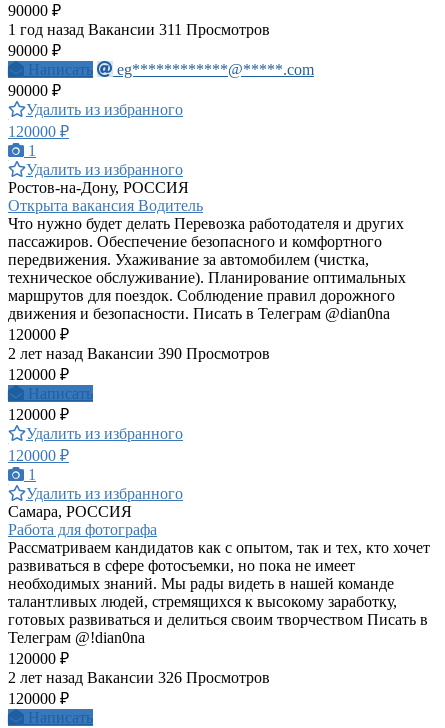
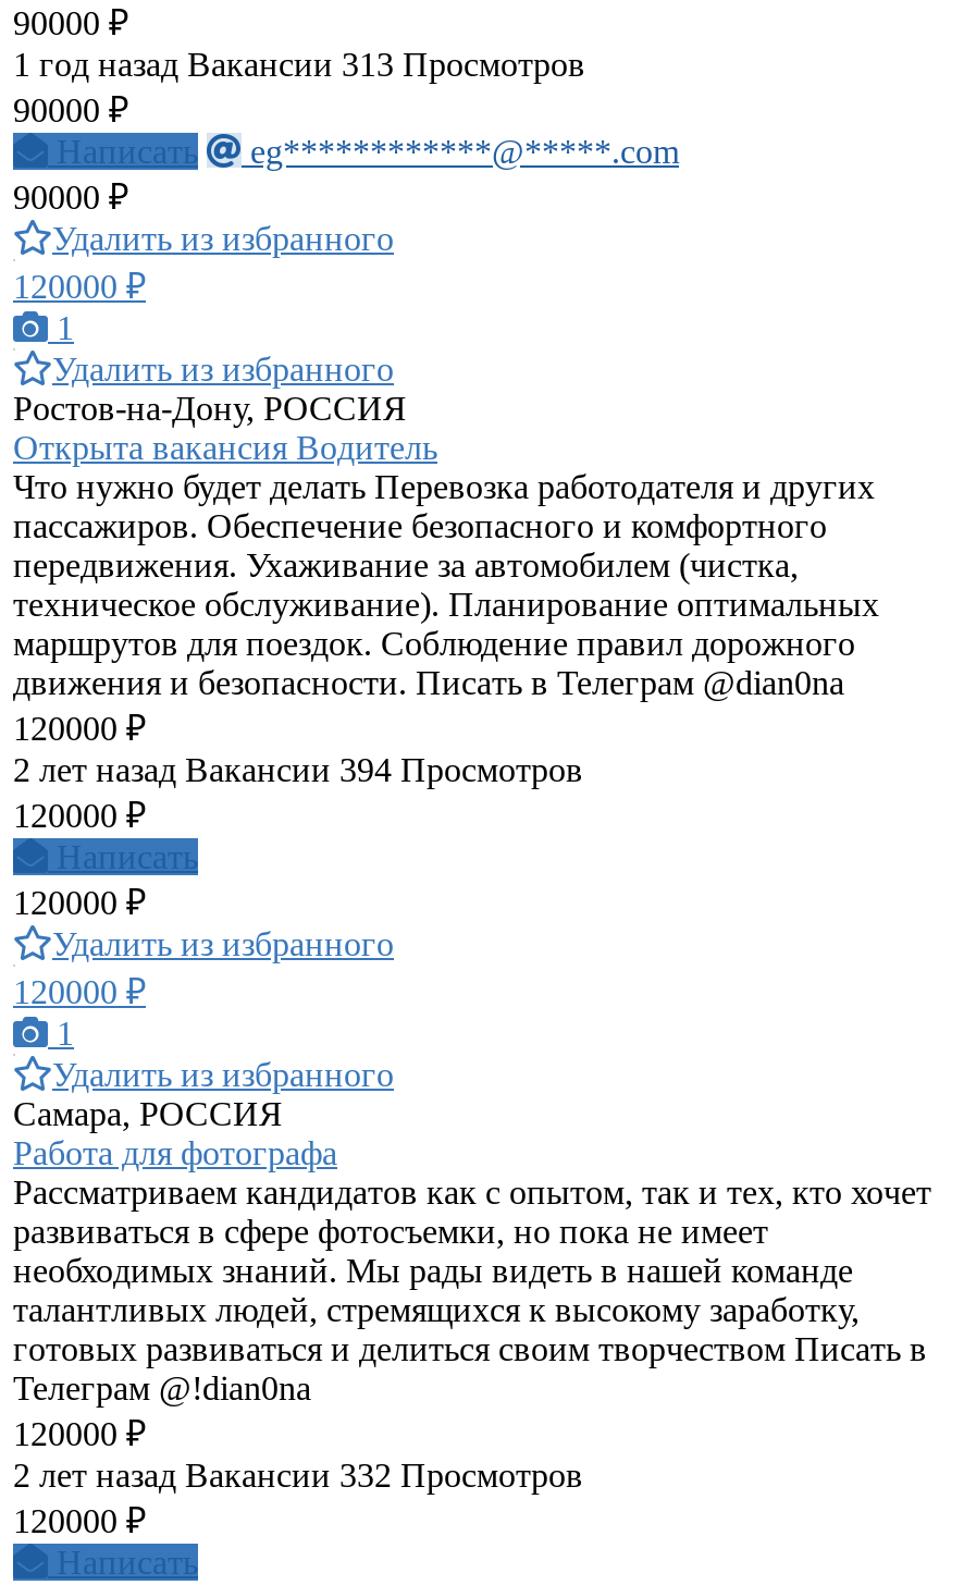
- 1 год назад Вакансии 311 Просмотров
+ 1 год назад Вакансии 313 Просмотров

- 2 лет назад Вакансии 390 Просмотров
+ 2 лет назад Вакансии 394 Просмотров

- 2 лет назад Вакансии 326 Просмотров
+ 2 лет назад Вакансии 332 Просмотров
